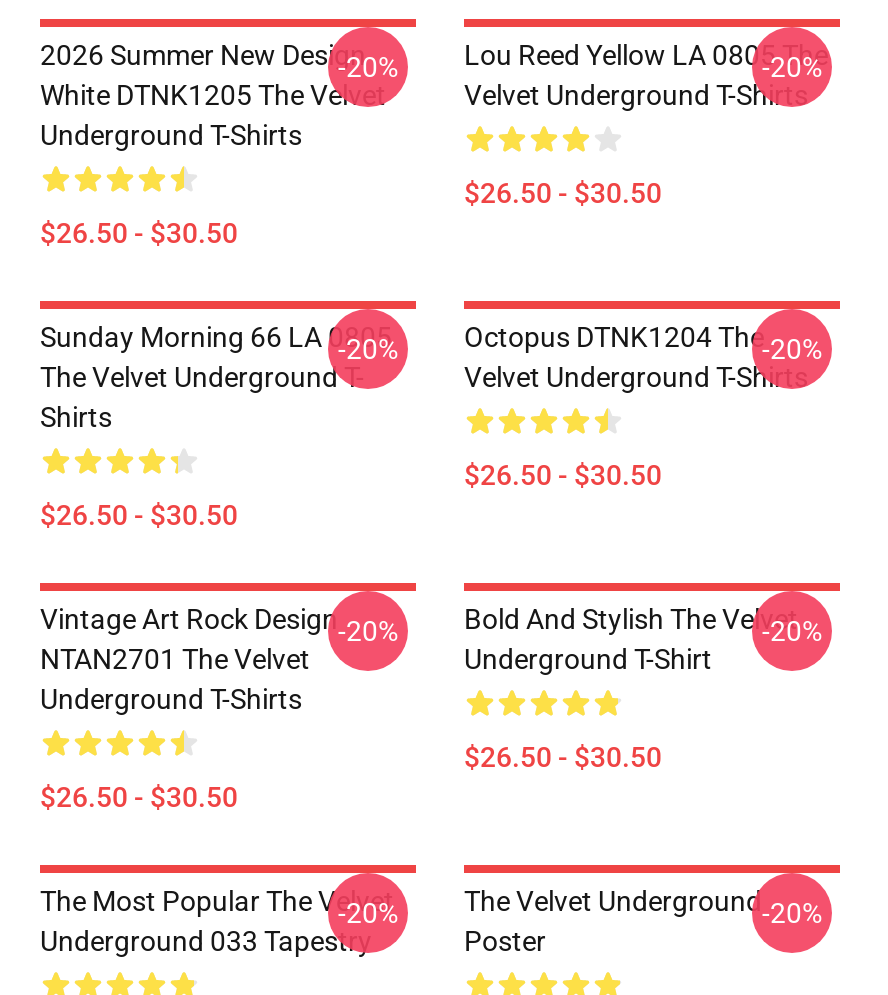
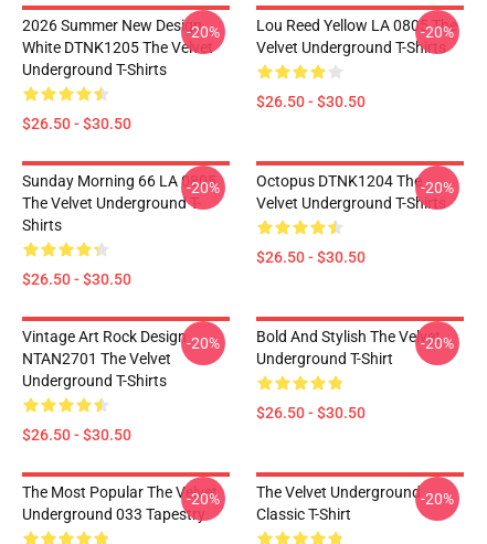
- Poster
+ Classic T-Shirt
